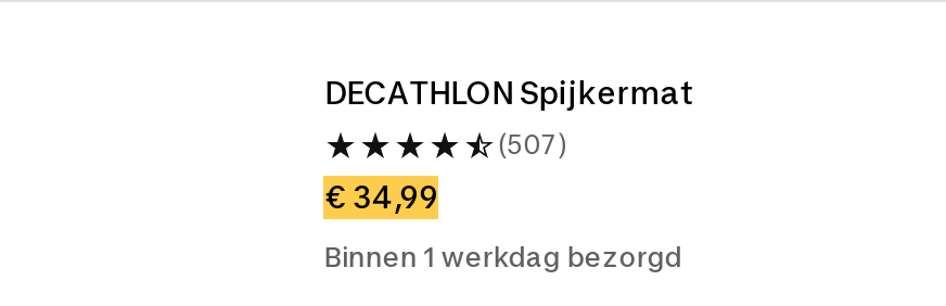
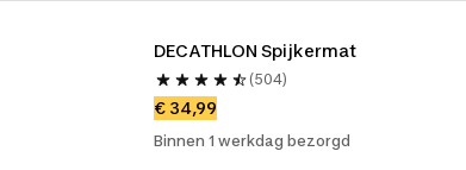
- (507)
+ (504)
